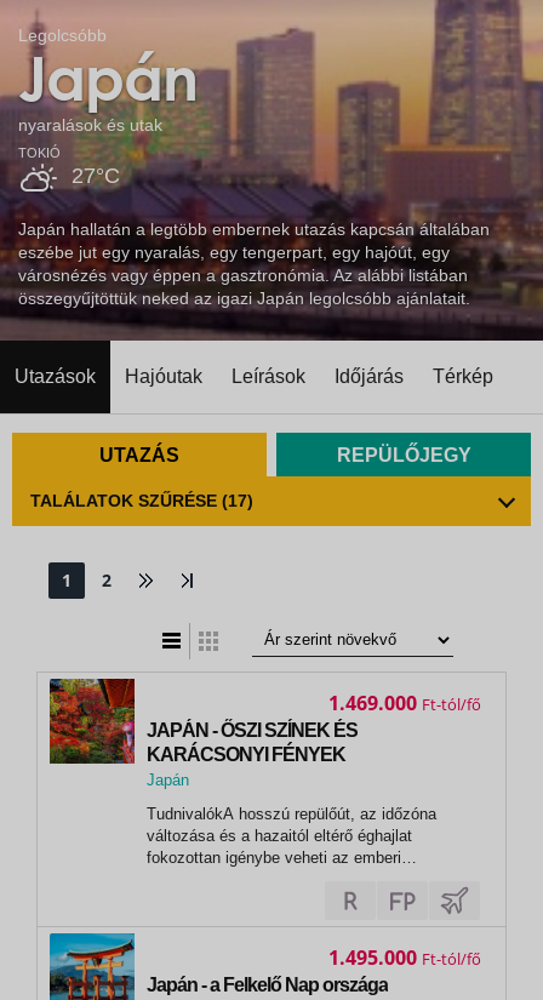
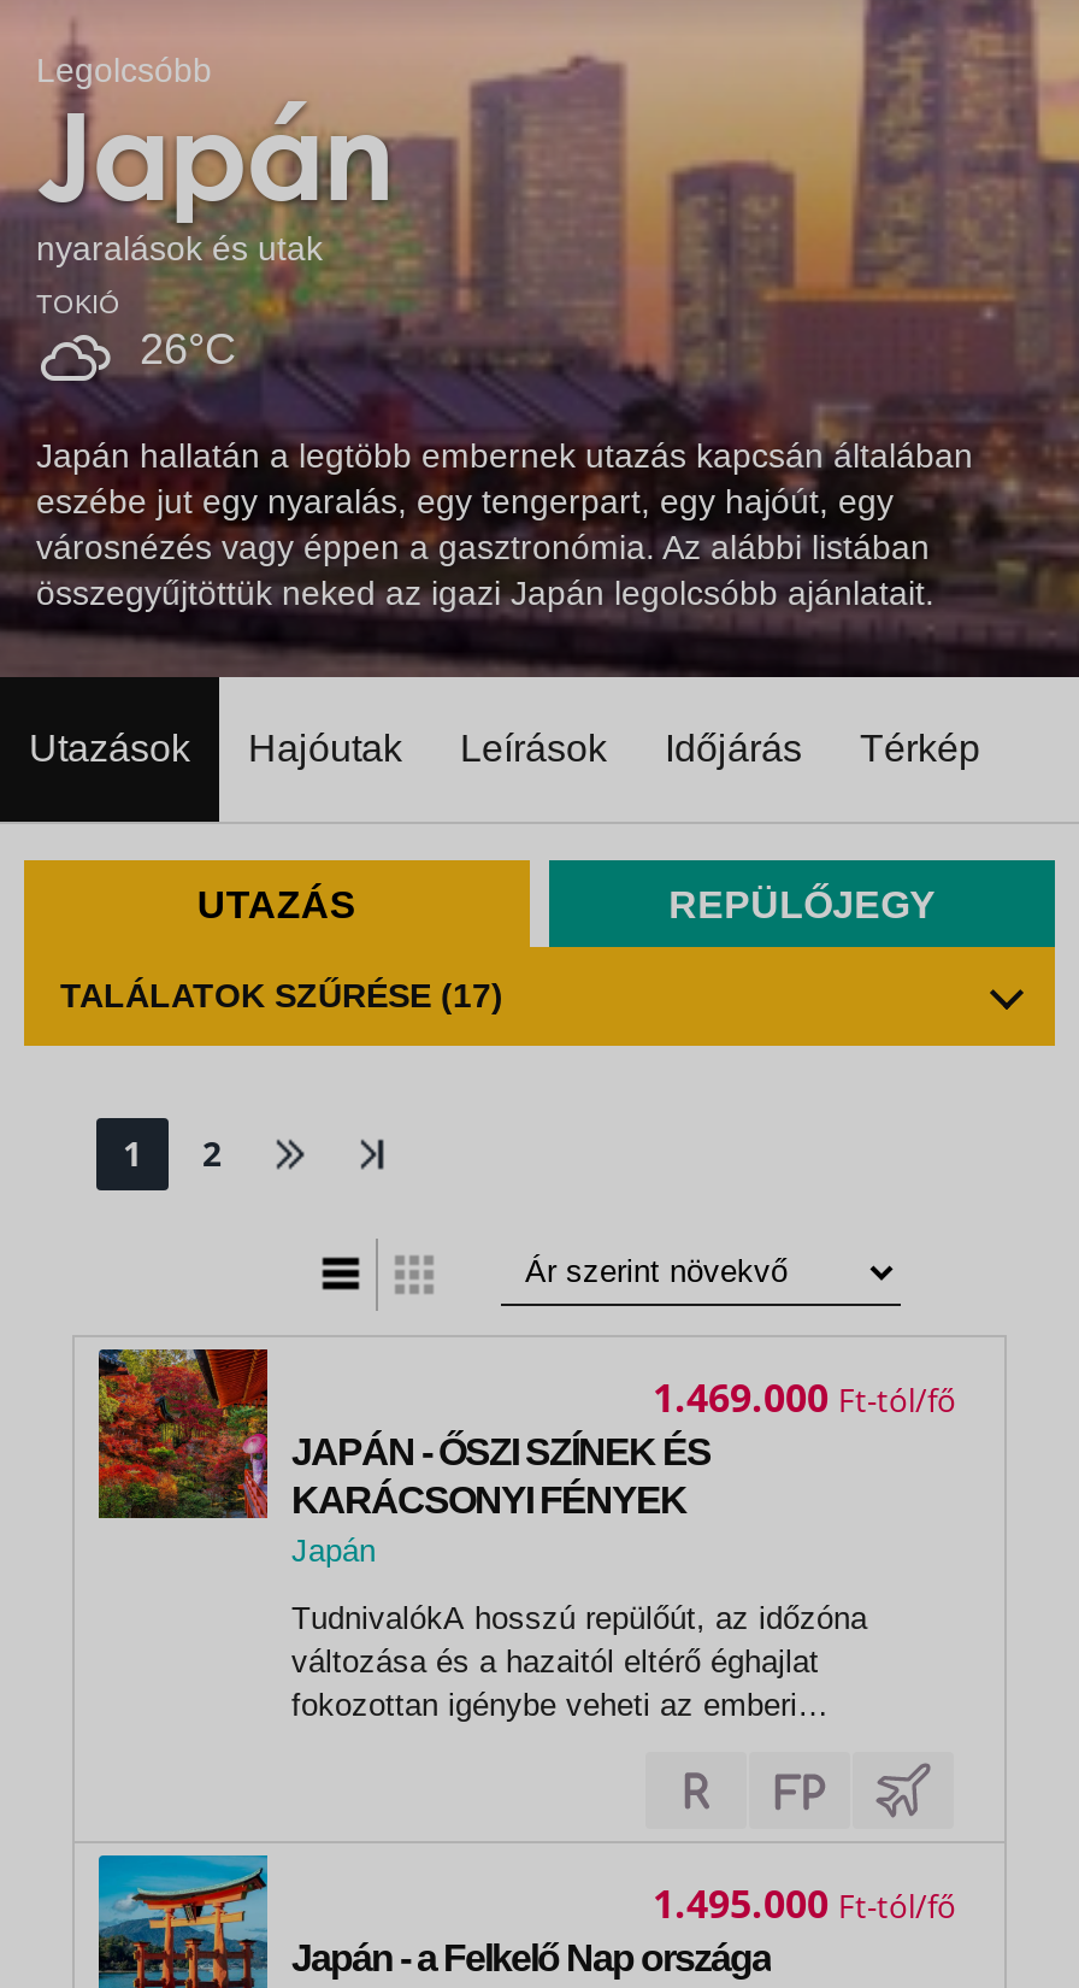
- 27°C
+ 26°C
